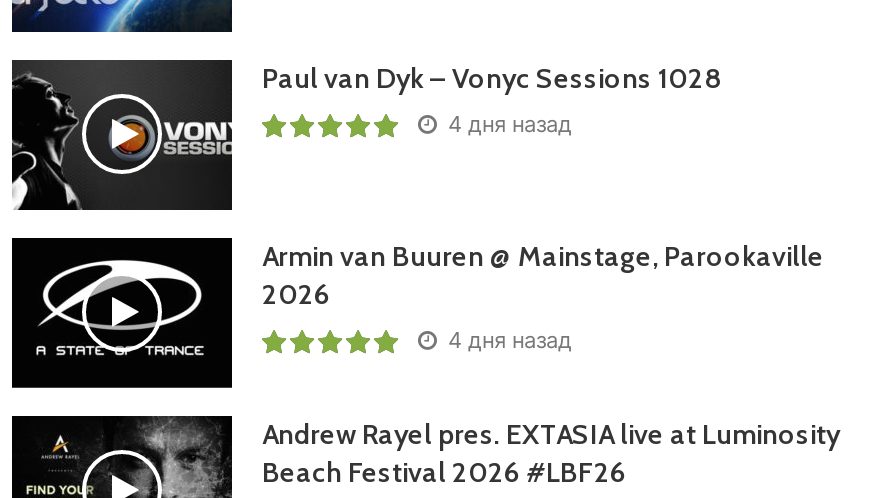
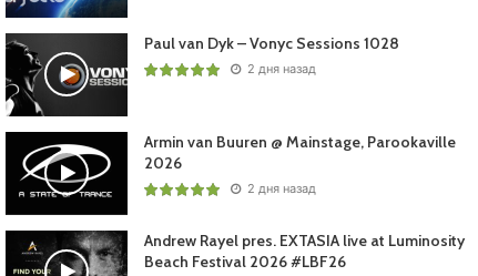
- 4 дня назад
+ 2 дня назад

- 4 дня назад
+ 2 дня назад
